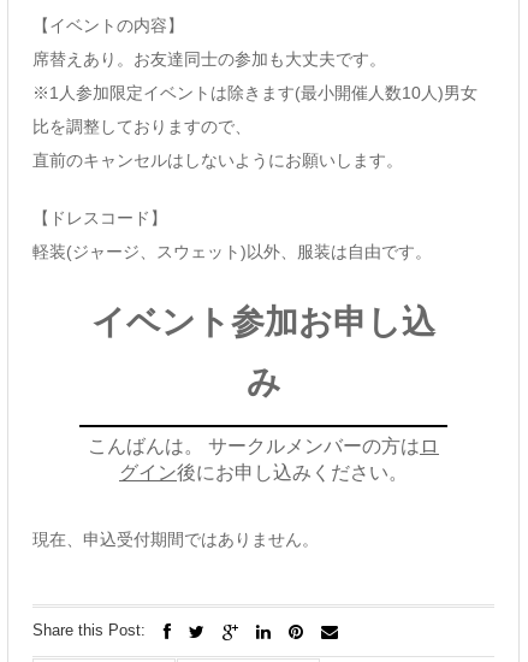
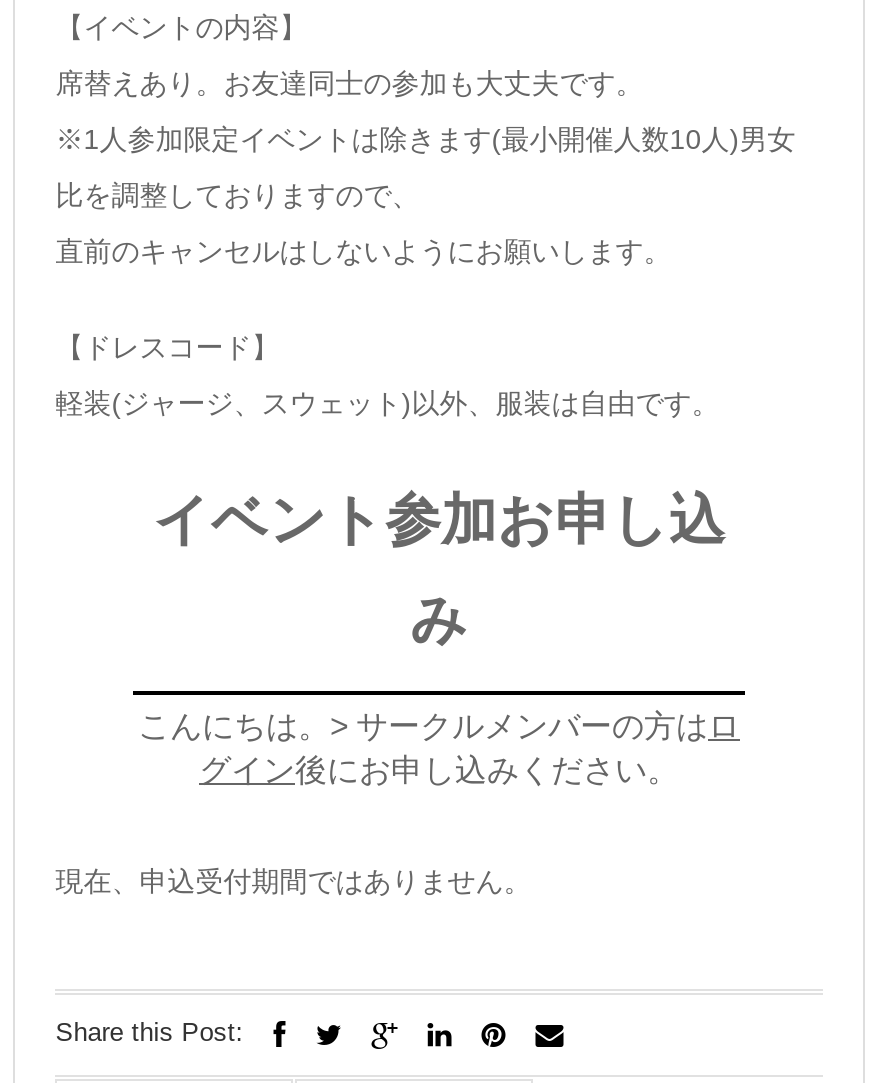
- こんばんは。 サークルメンバーの方はロ
+ こんにちは。> サークルメンバーの方はロ
